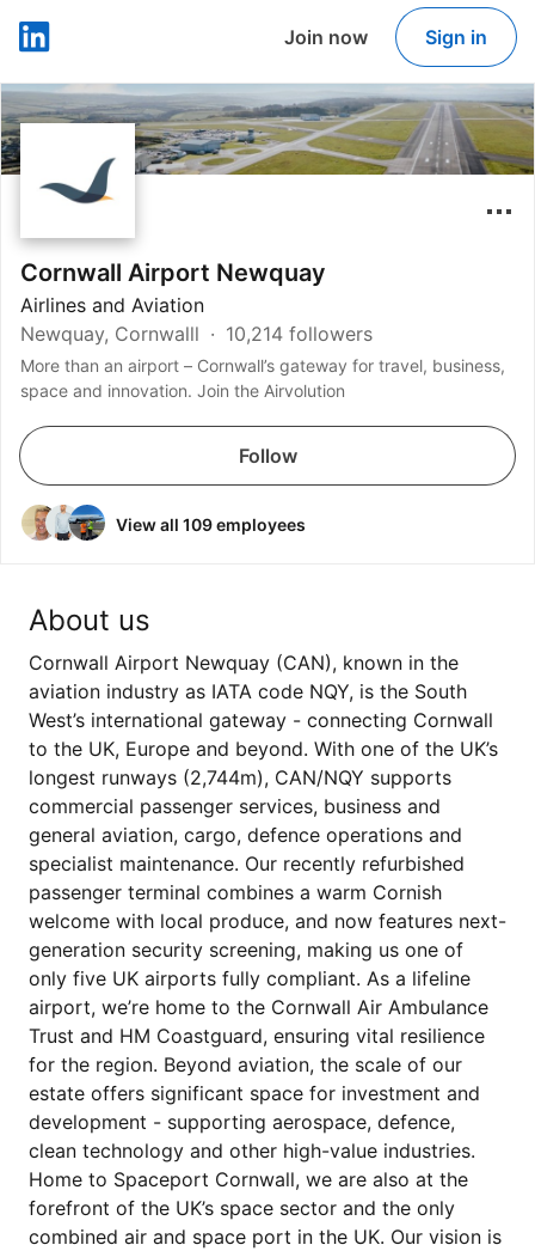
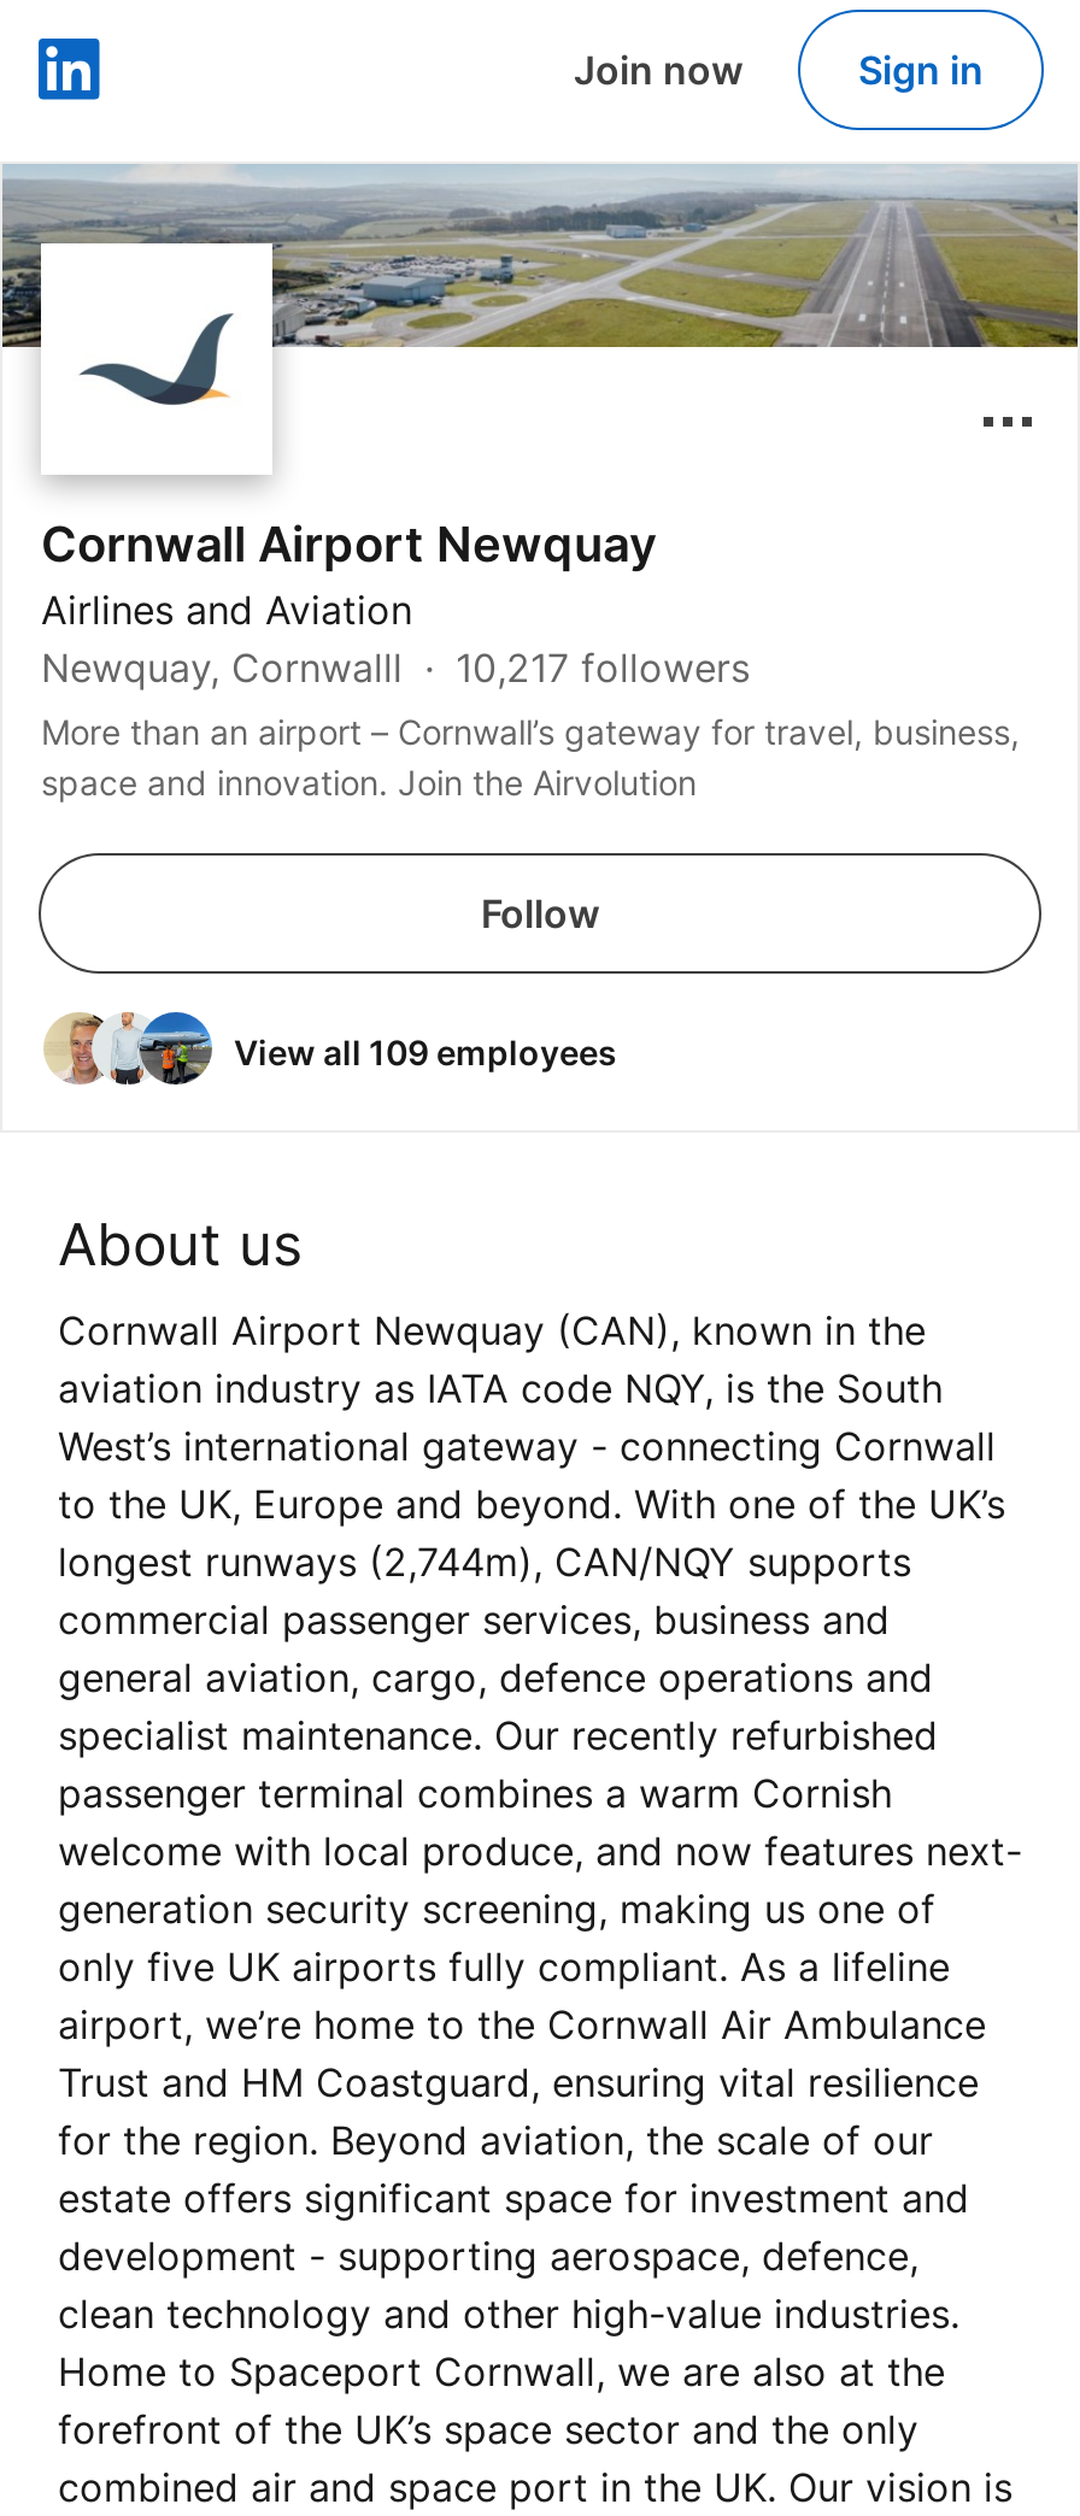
- Newquay, Cornwalll 10,214 followers
+ Newquay, Cornwalll 10,217 followers
